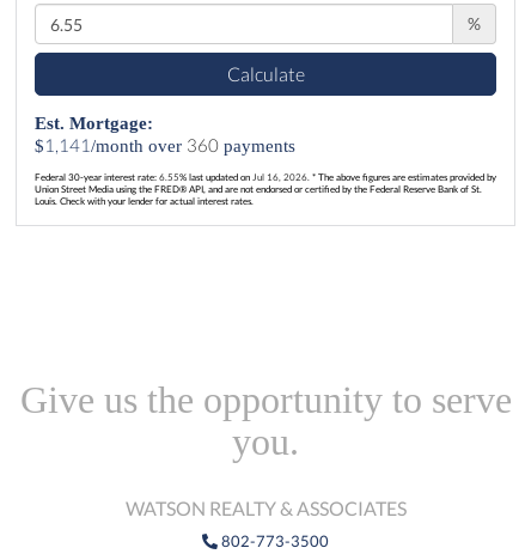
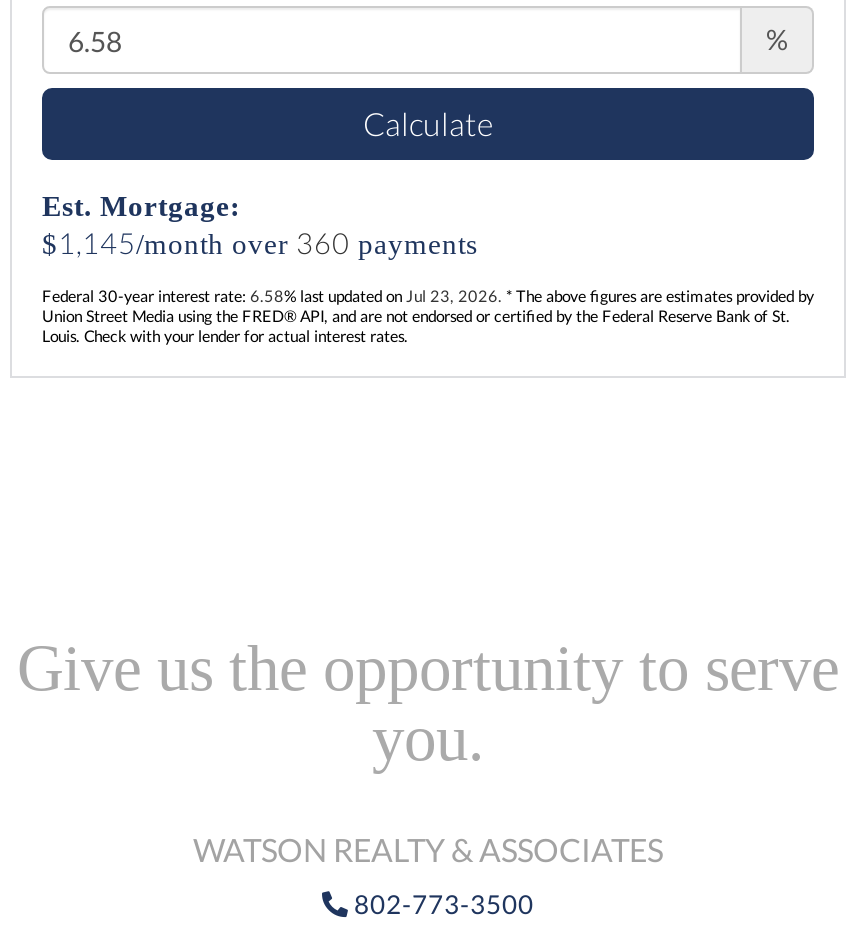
- $1,141/month over 360 payments
+ $1,145/month over 360 payments

- Federal 30-year interest rate: 6.55% last updated on Jul 16, 2026. * The above figures are estimates provided by
+ Federal 30-year interest rate: 6.58% last updated on Jul 23, 2026. * The above figures are estimates provided by
